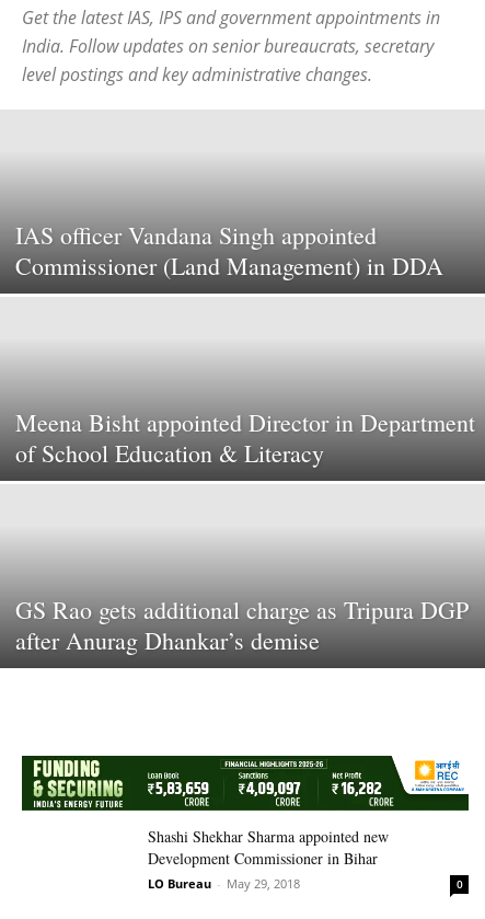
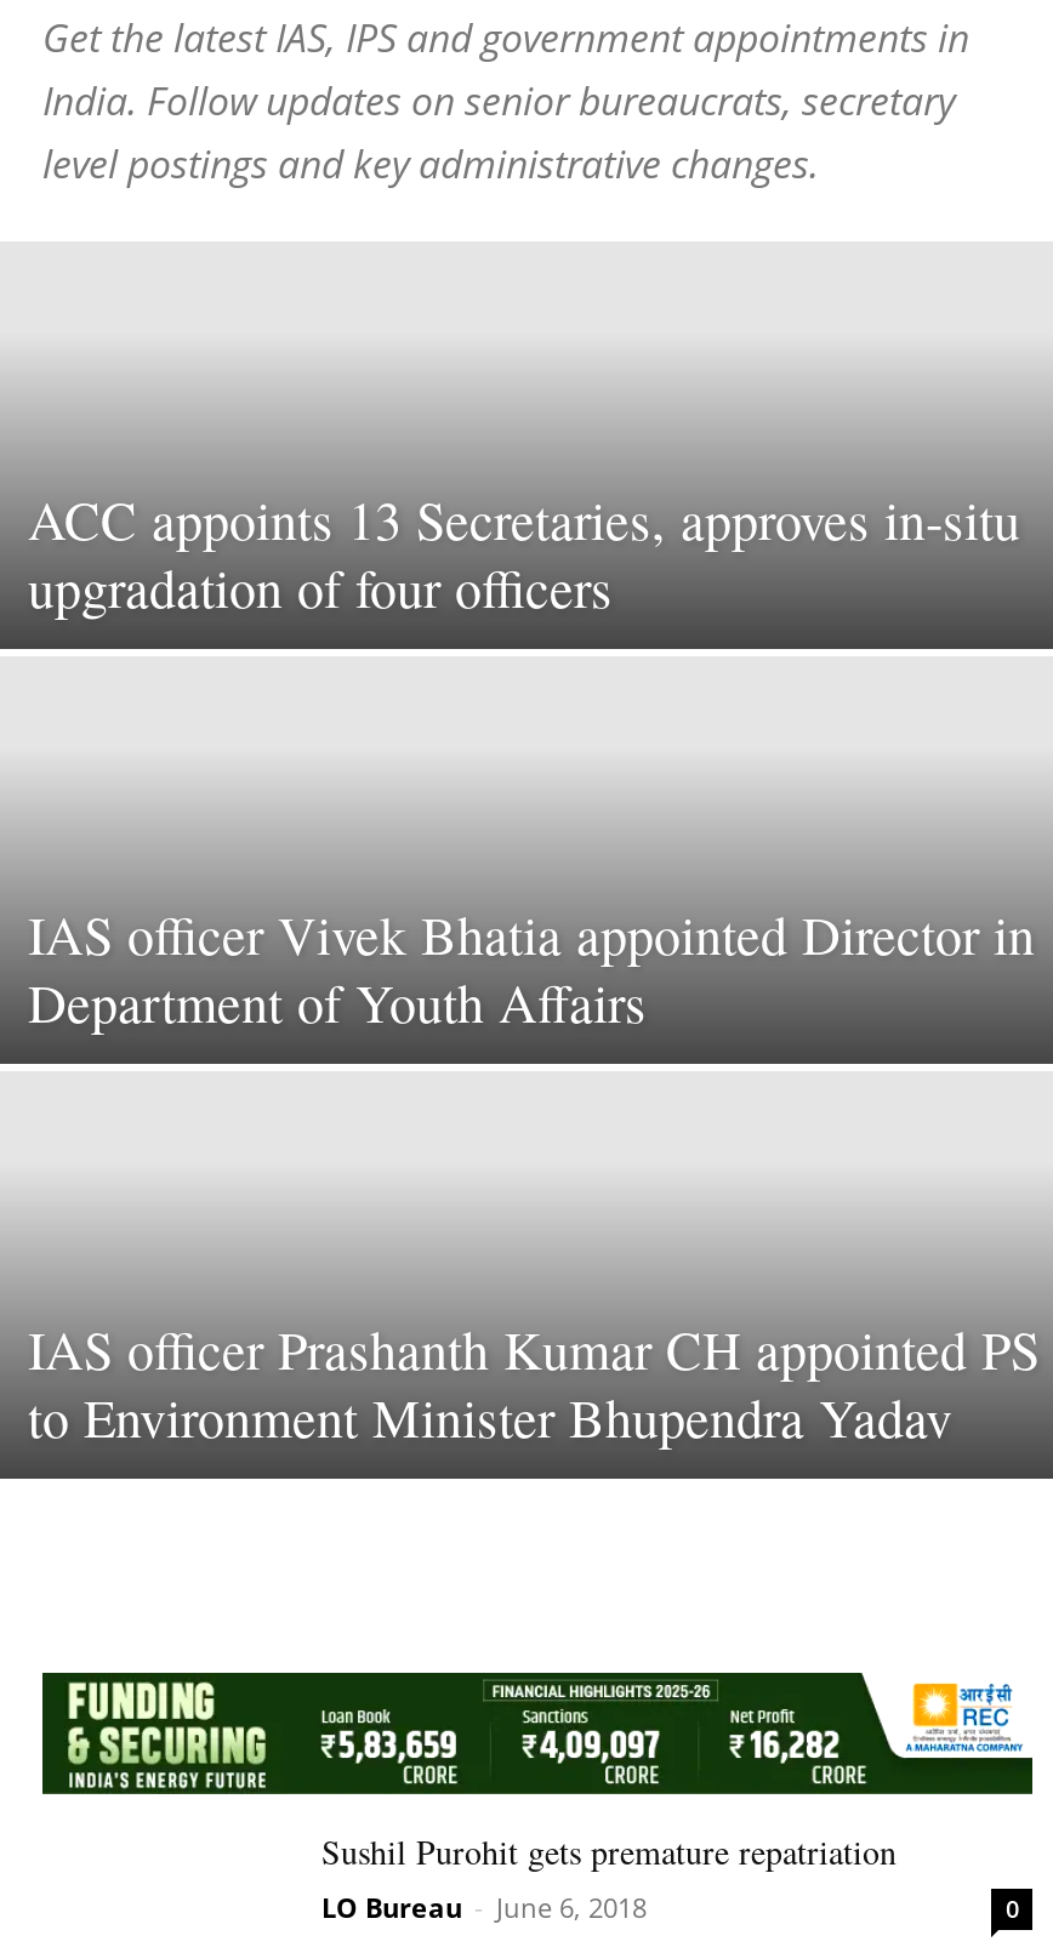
- IAS officer Vandana Singh appointed
- Commissioner (Land Management) in DDA
+ ACC appoints 13 Secretaries, approves in-situ
+ upgradation of four officers

- Meena Bisht appointed Director in Department
- of School Education & Literacy
+ IAS officer Vivek Bhatia appointed Director in
+ Department of Youth Affairs

- GS Rao gets additional charge as Tripura DGP
- after Anurag Dhankar’s demise
+ IAS officer Prashanth Kumar CH appointed PS
+ to Environment Minister Bhupendra Yadav

- Shashi Shekhar Sharma appointed new
- Development Commissioner in Bihar
- LO Bureau - May 29, 2018
+ Sushil Purohit gets premature repatriation
+ LO Bureau - June 6, 2018
